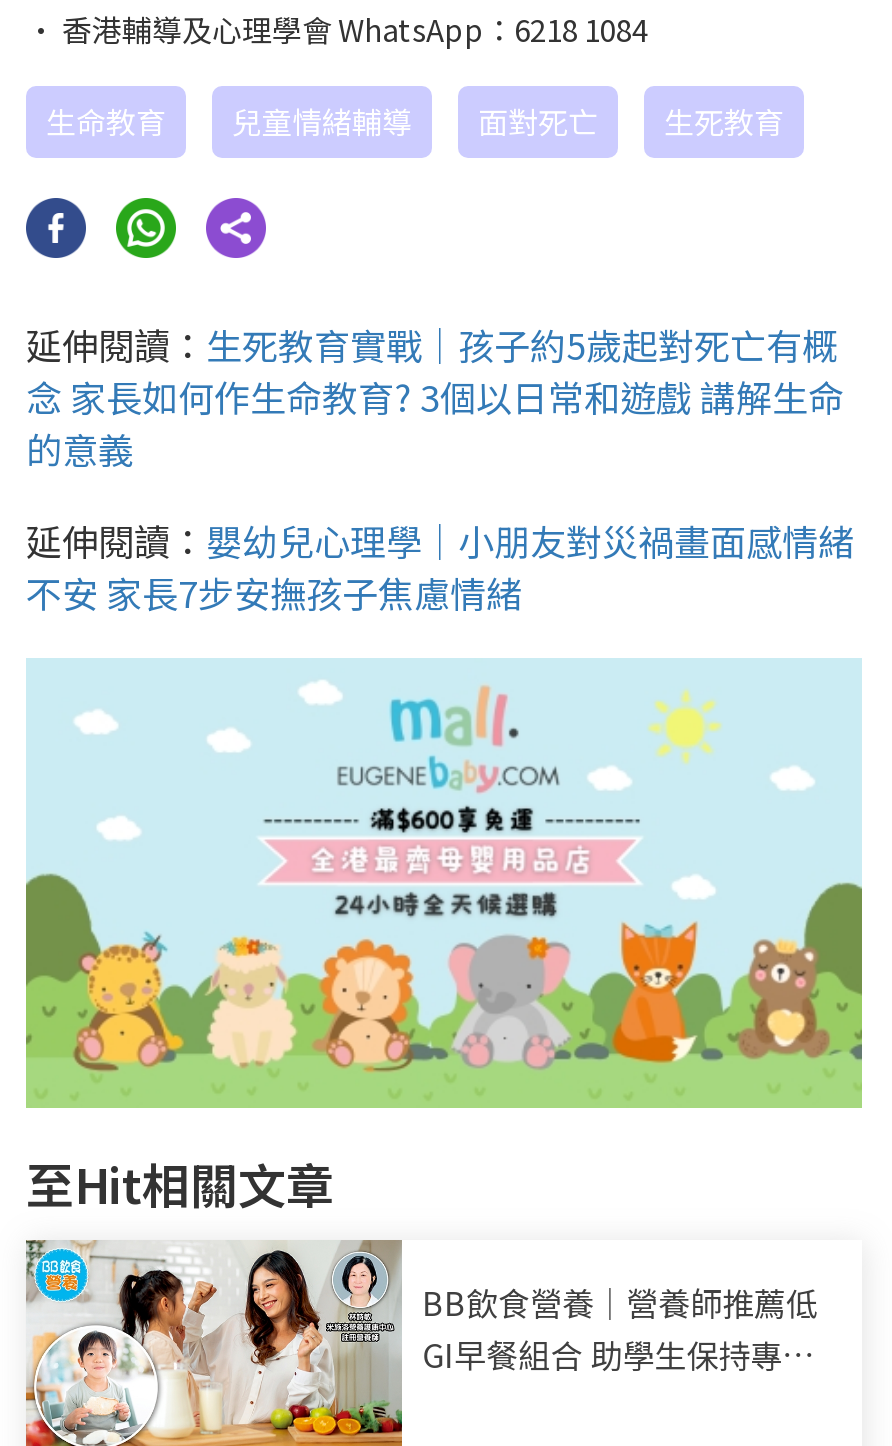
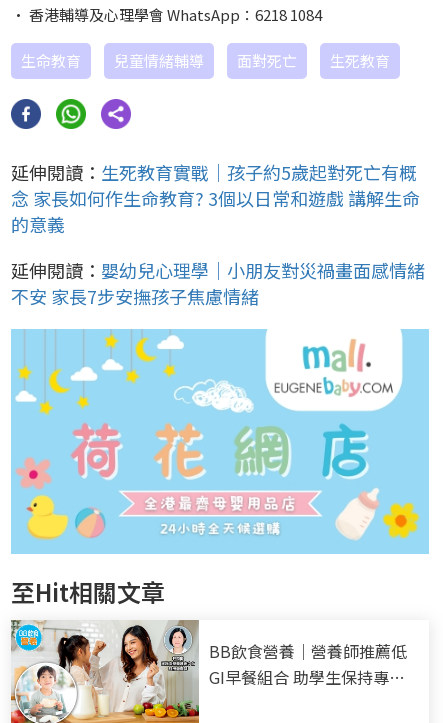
- [image]
+ [image]
